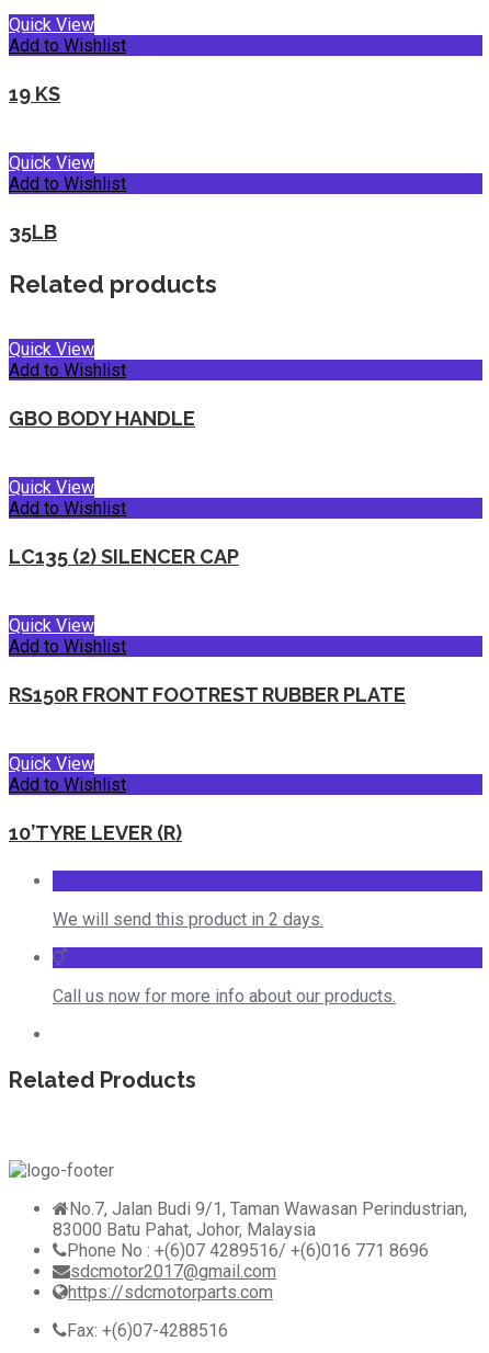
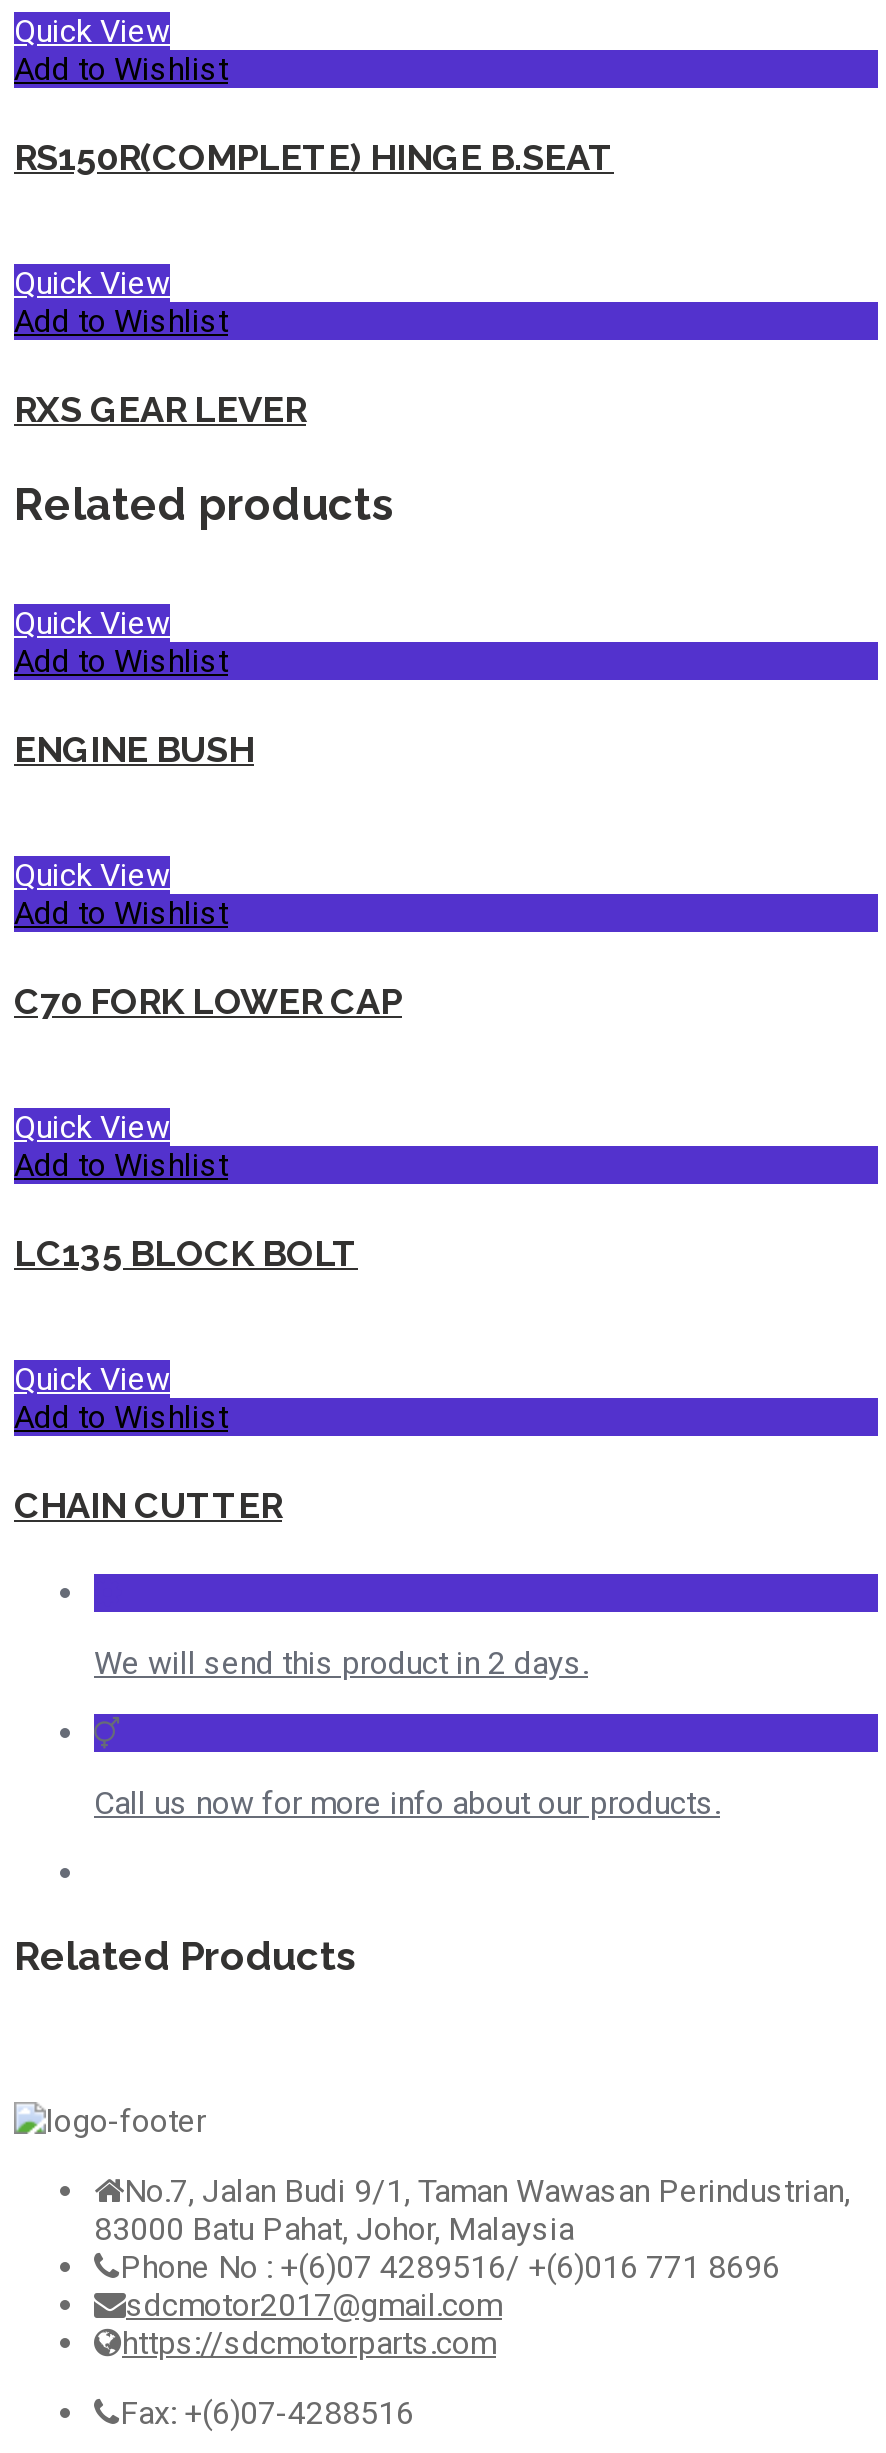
- 19 KS
+ RS150R(COMPLETE) HINGE B.SEAT

- 35LB
+ RXS GEAR LEVER

- GBO BODY HANDLE
+ ENGINE BUSH

- LC135 (2) SILENCER CAP
+ C70 FORK LOWER CAP

- RS150R FRONT FOOTREST RUBBER PLATE
+ LC135 BLOCK BOLT

- 10’TYRE LEVER (R)
+ CHAIN CUTTER
